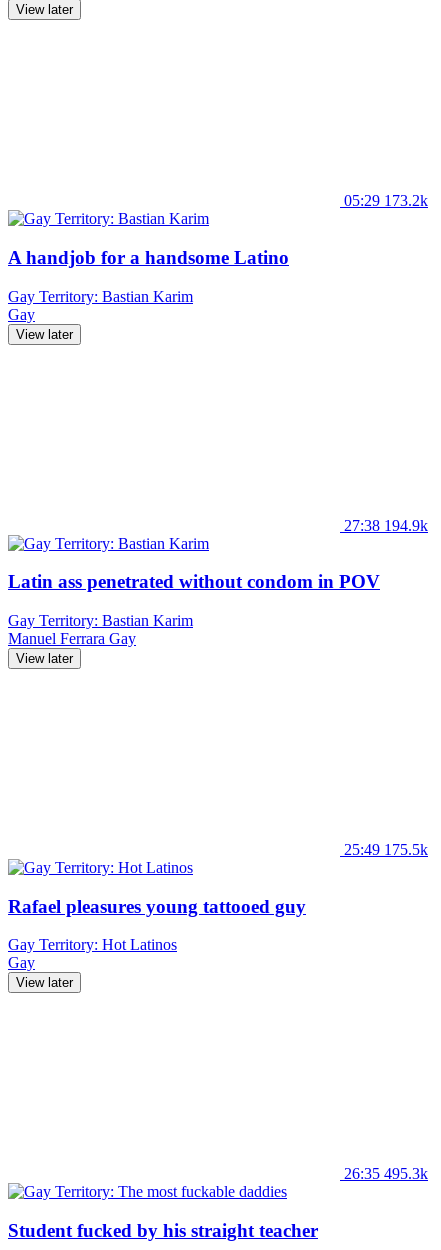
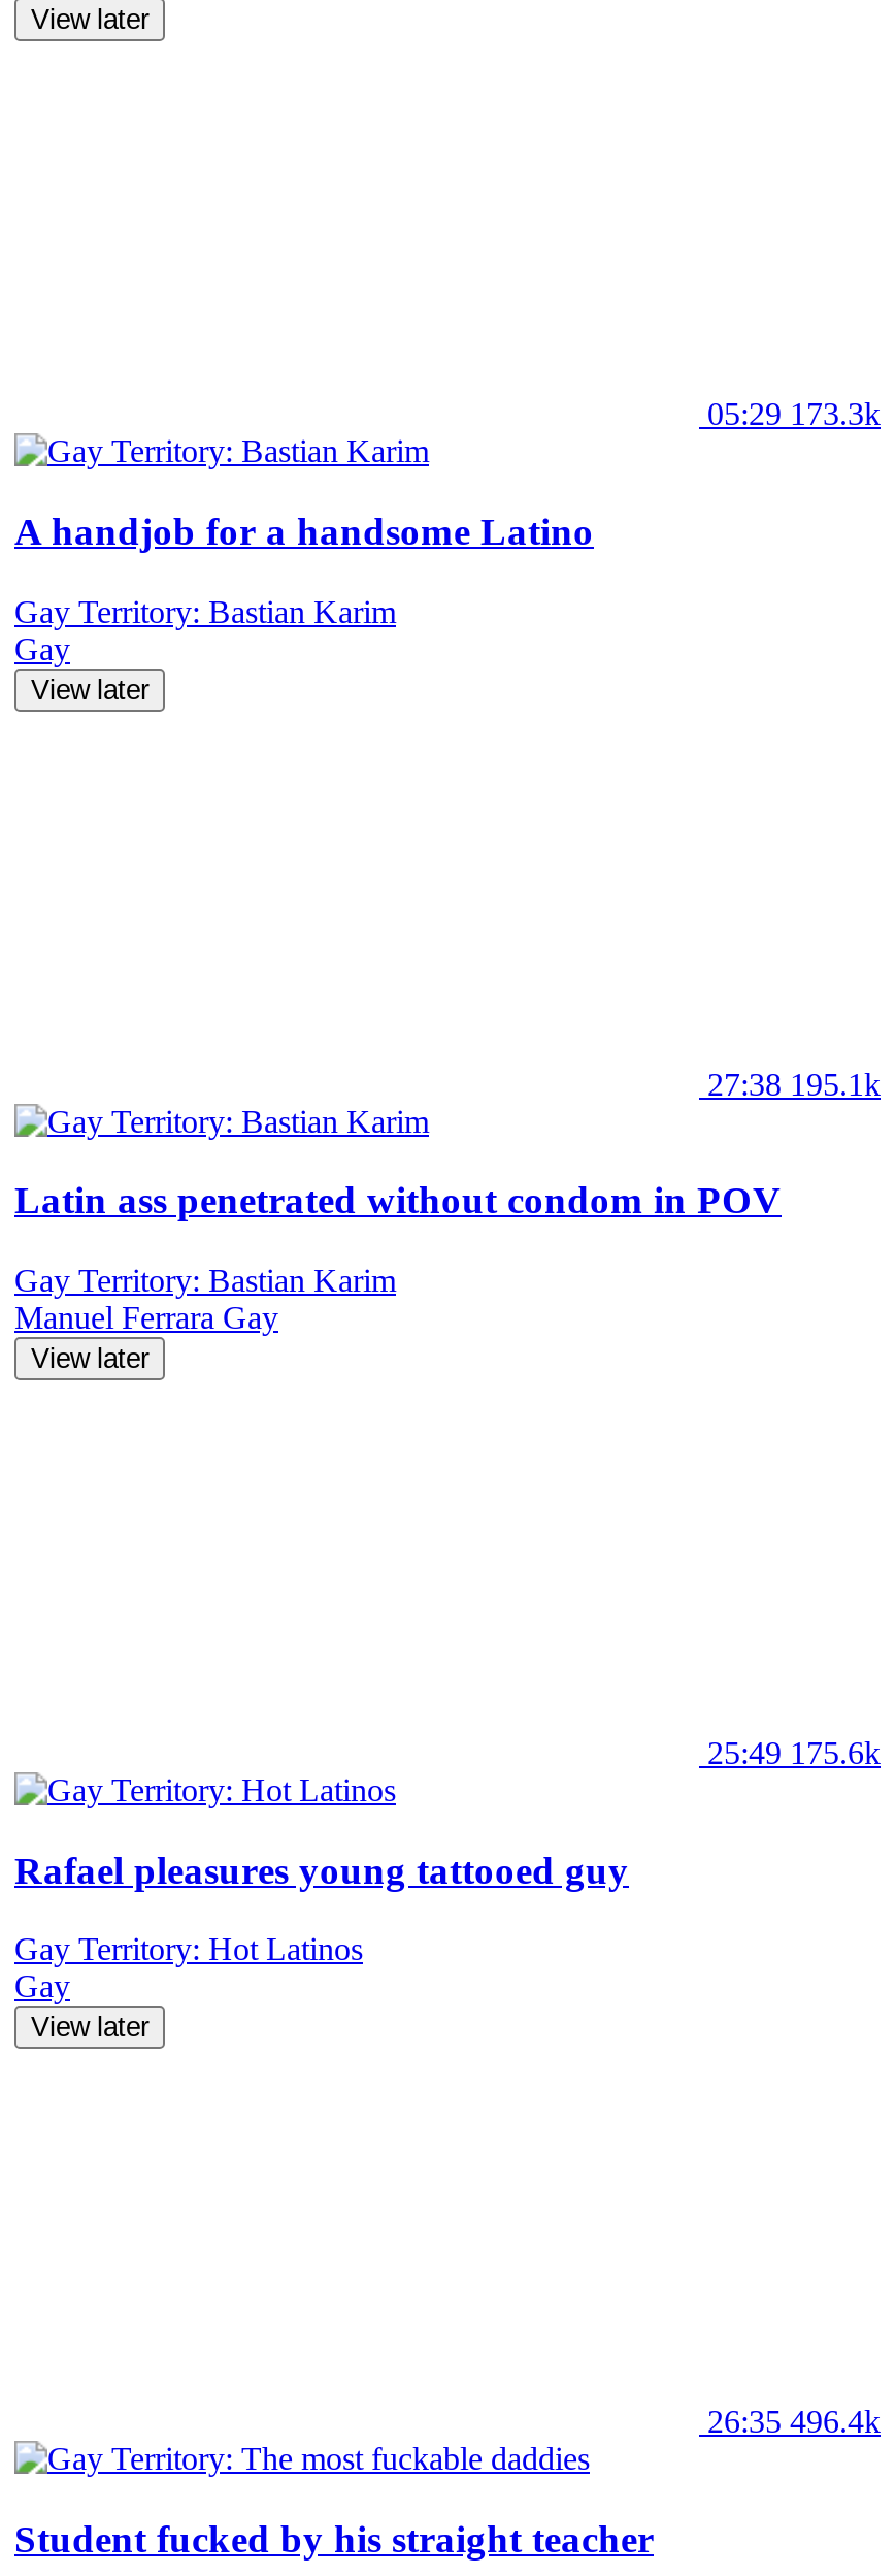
- 05:29 173.2k
+ 05:29 173.3k

- 27:38 194.9k
+ 27:38 195.1k

- 25:49 175.5k
+ 25:49 175.6k

- 26:35 495.3k
+ 26:35 496.4k
